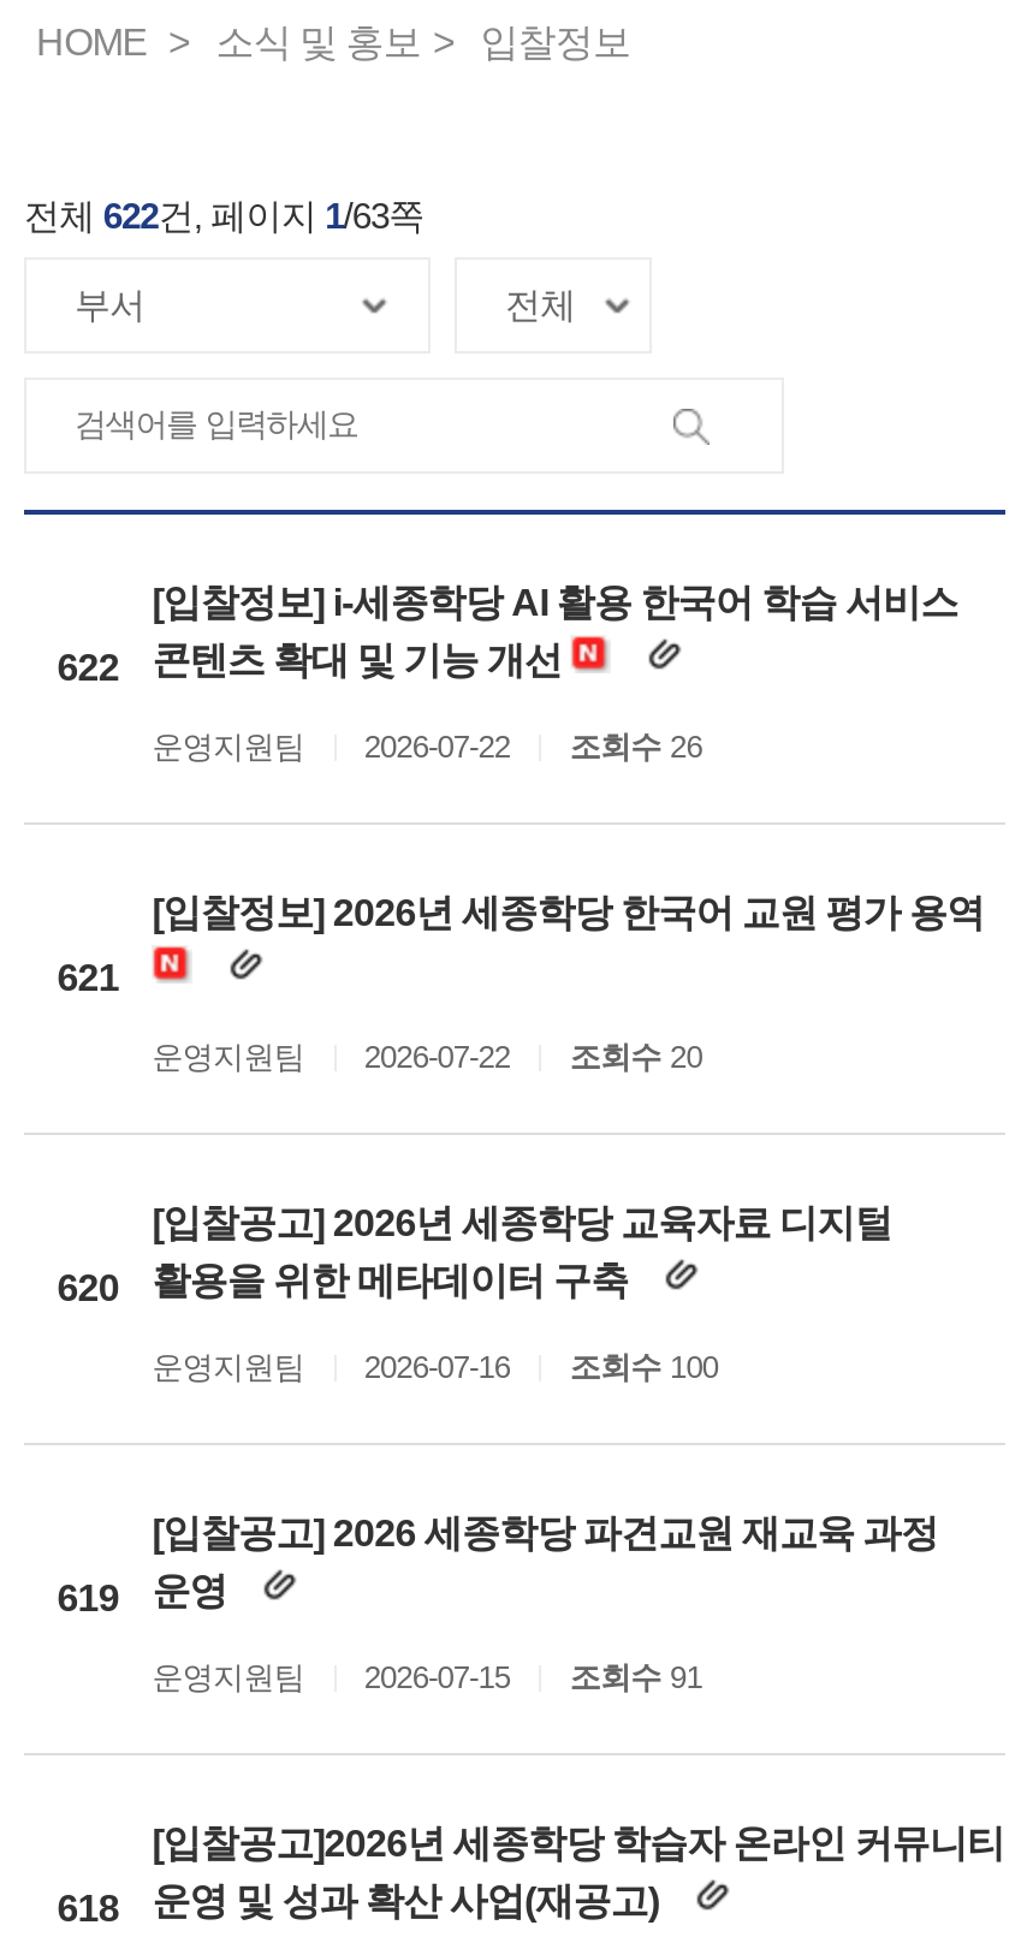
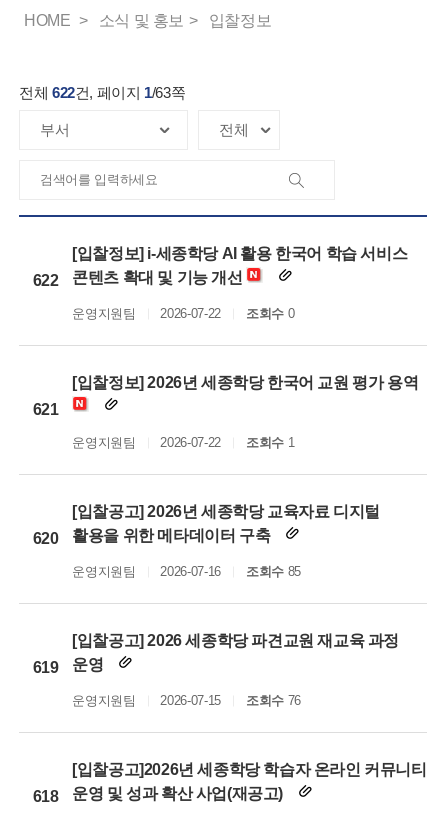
- 운영지원팀 2026-07-22 조회수 26
+ 운영지원팀 2026-07-22 조회수 0

- 운영지원팀 2026-07-22 조회수 20
+ 운영지원팀 2026-07-22 조회수 1

- 운영지원팀 2026-07-16 조회수 100
+ 운영지원팀 2026-07-16 조회수 85

- 운영지원팀 2026-07-15 조회수 91
+ 운영지원팀 2026-07-15 조회수 76
